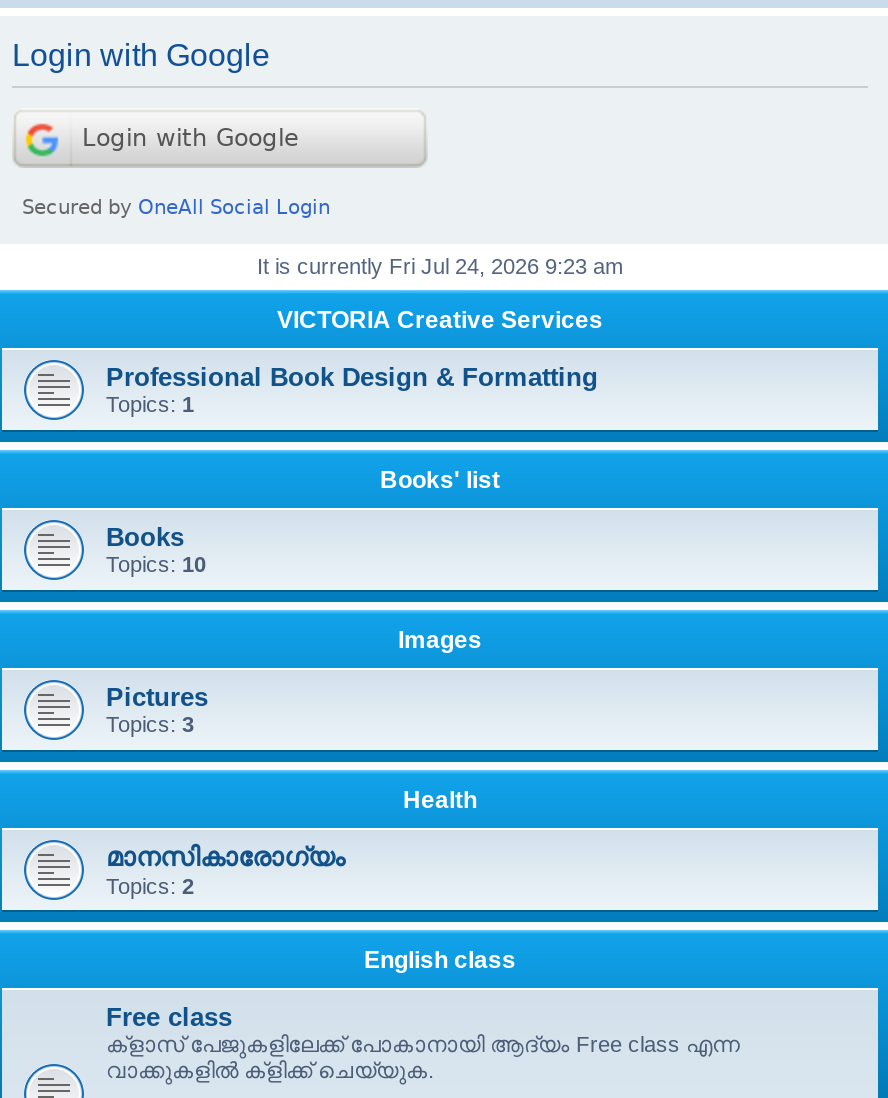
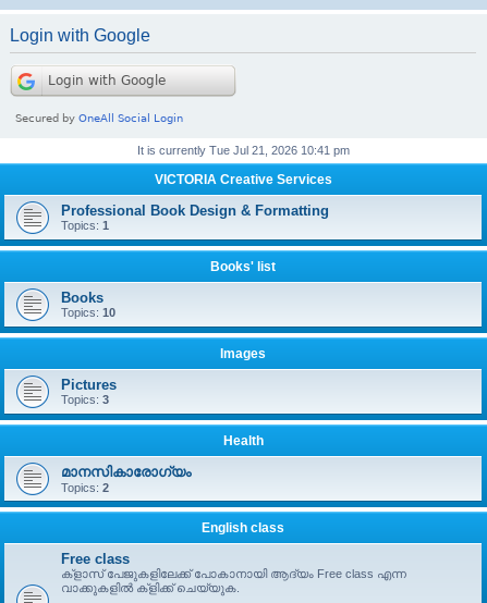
- It is currently Fri Jul 24, 2026 9:23 am
+ It is currently Tue Jul 21, 2026 10:41 pm
